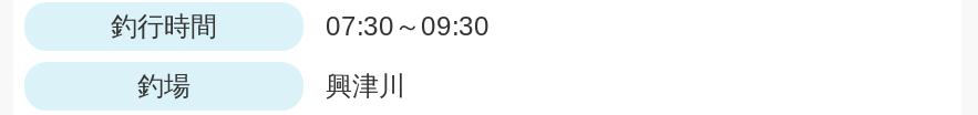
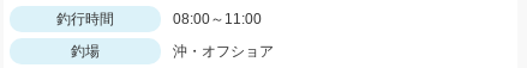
- 07:30～09:30
+ 08:00～11:00

- 興津川
+ 沖・オフショア
